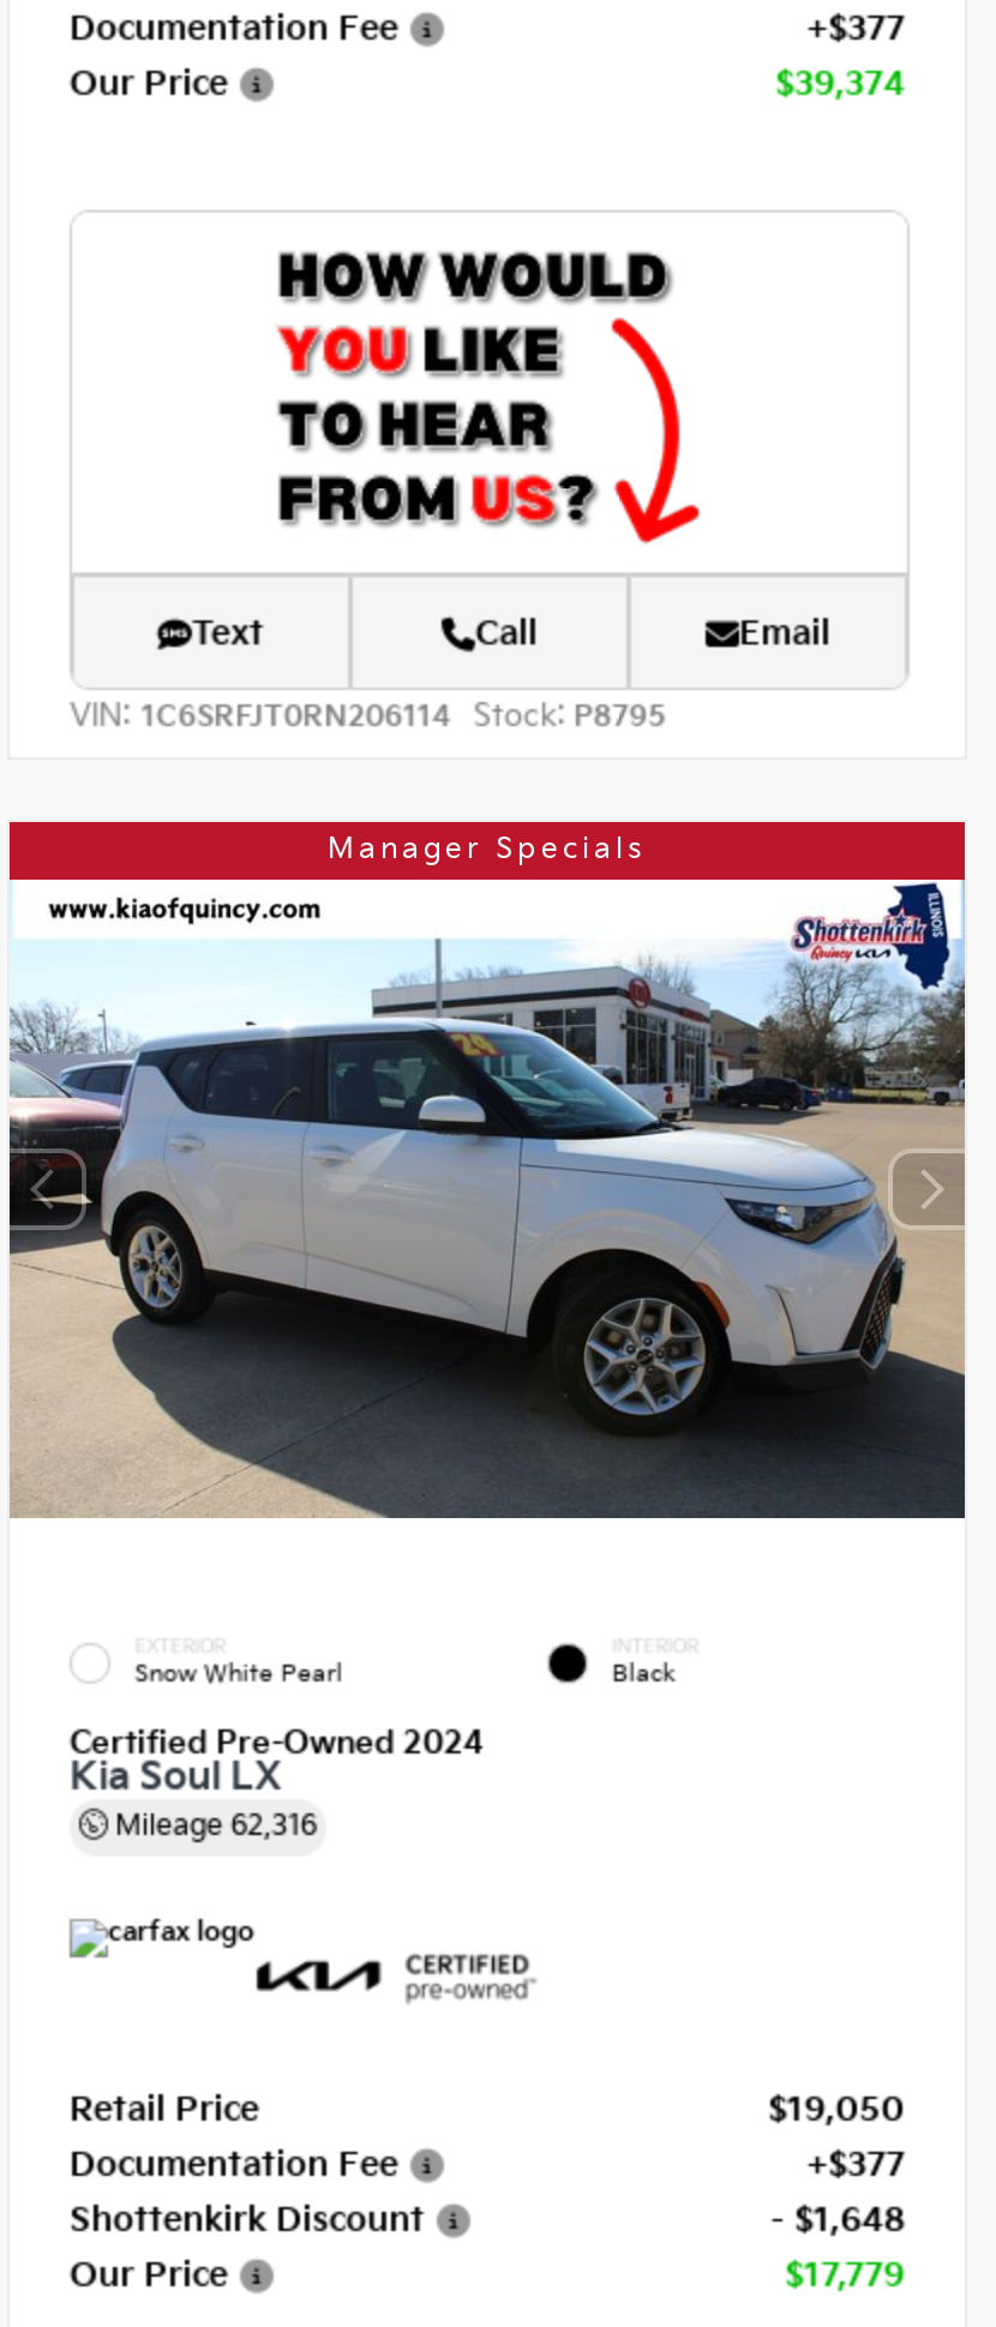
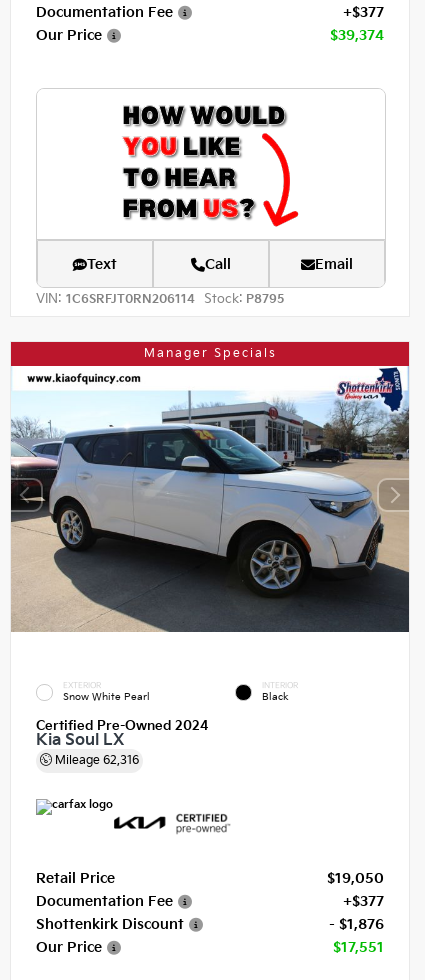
- - $1,648
+ - $1,876

- $17,779
+ $17,551
